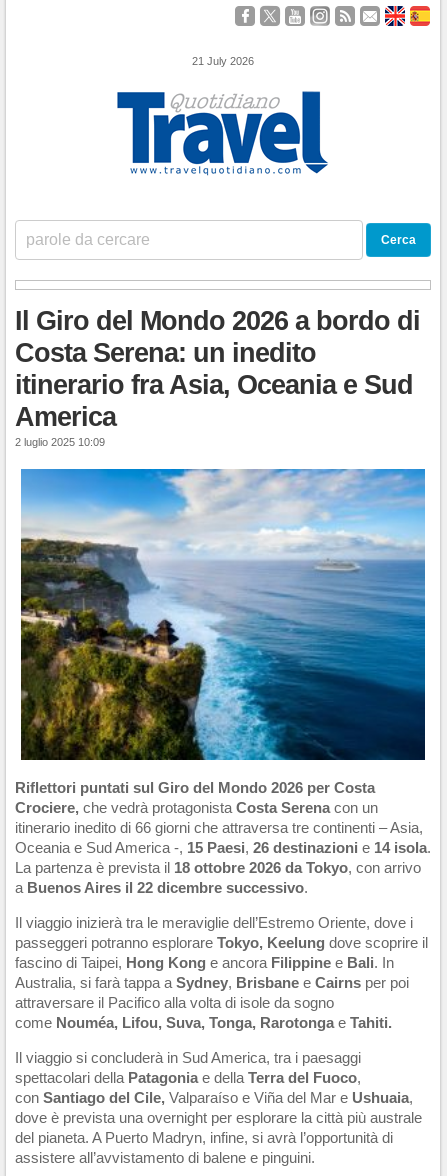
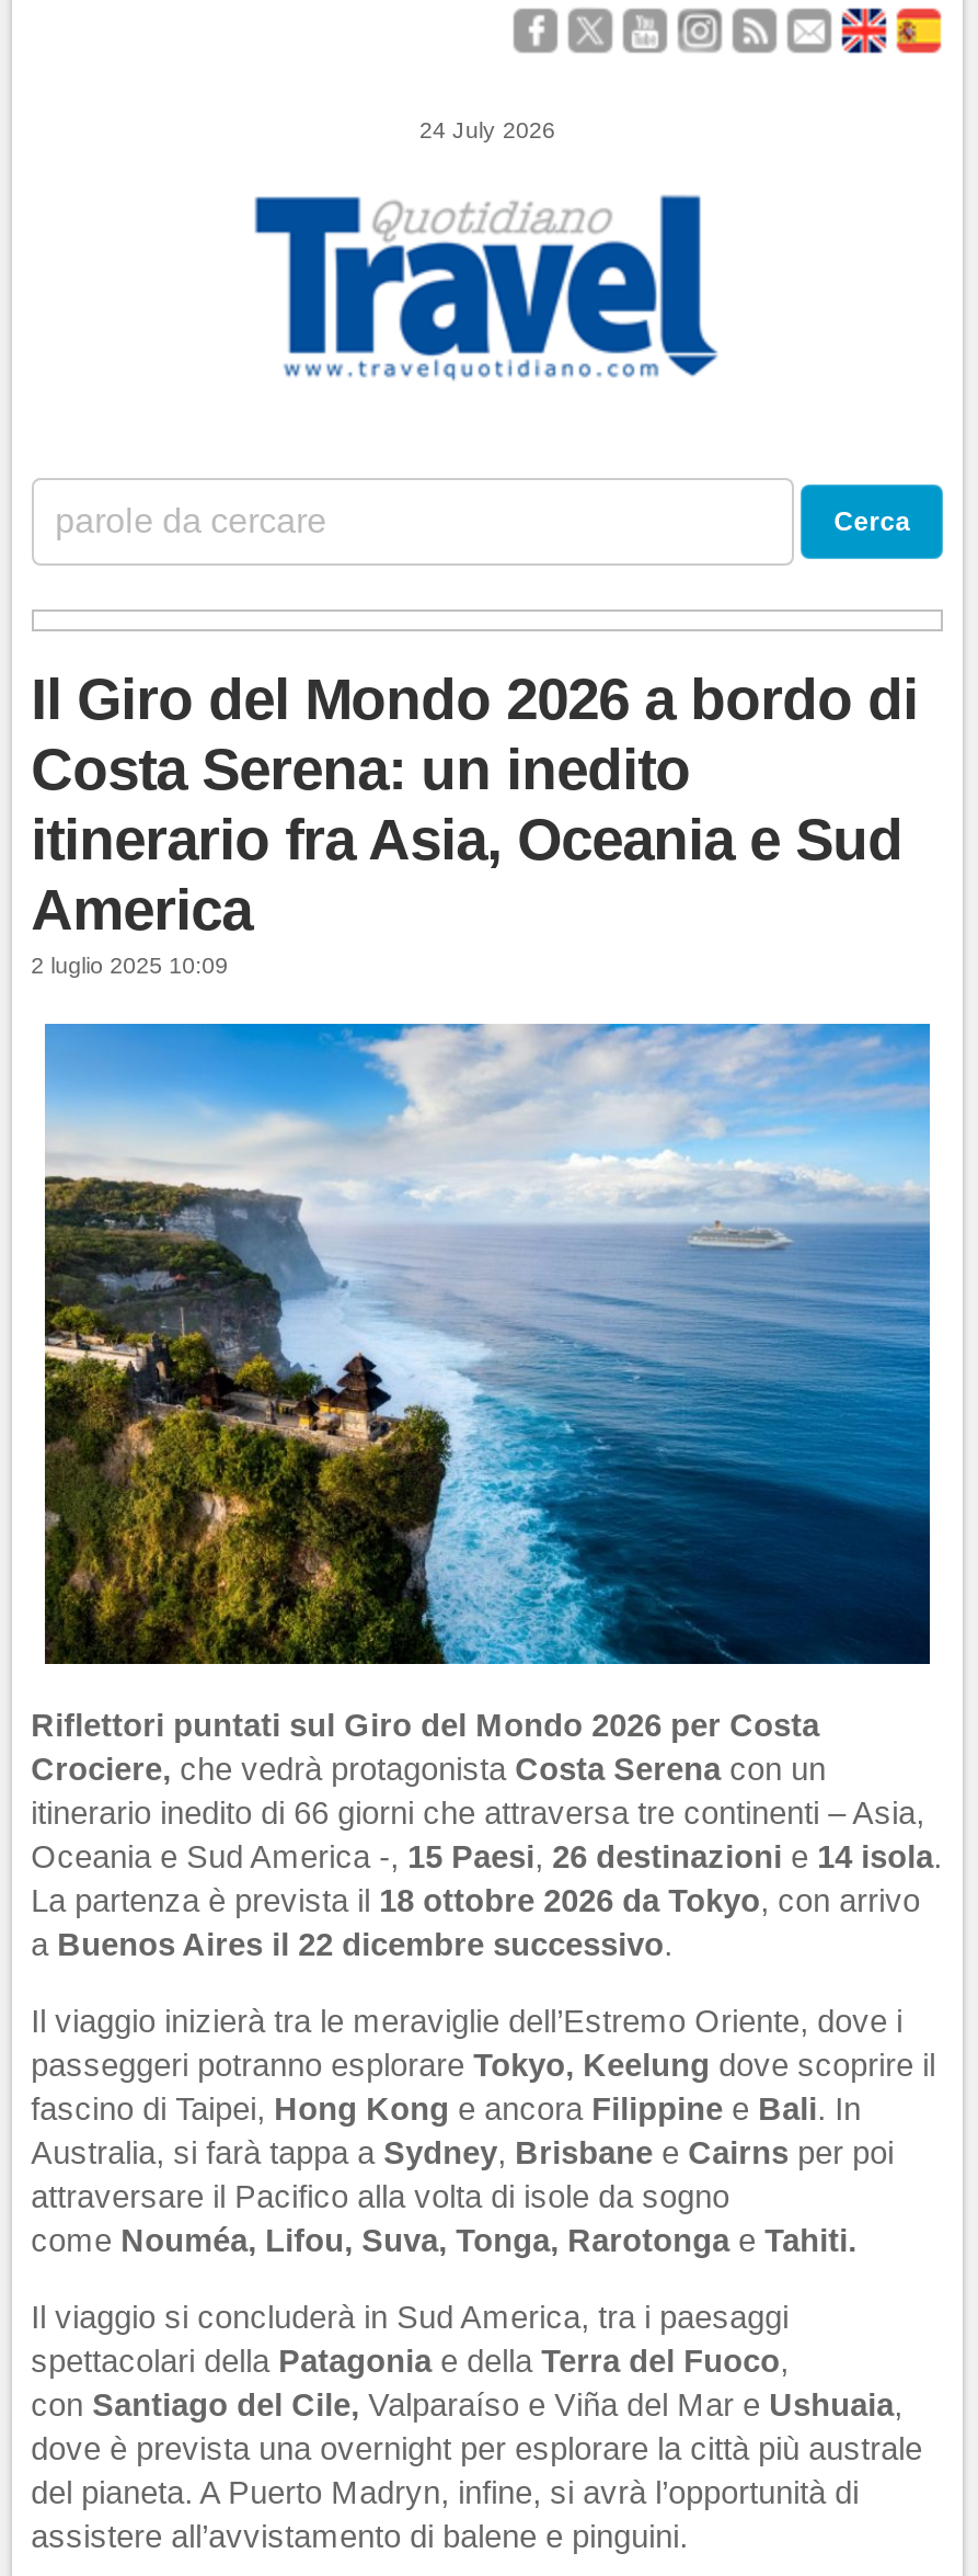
- 21 July 2026
+ 24 July 2026
